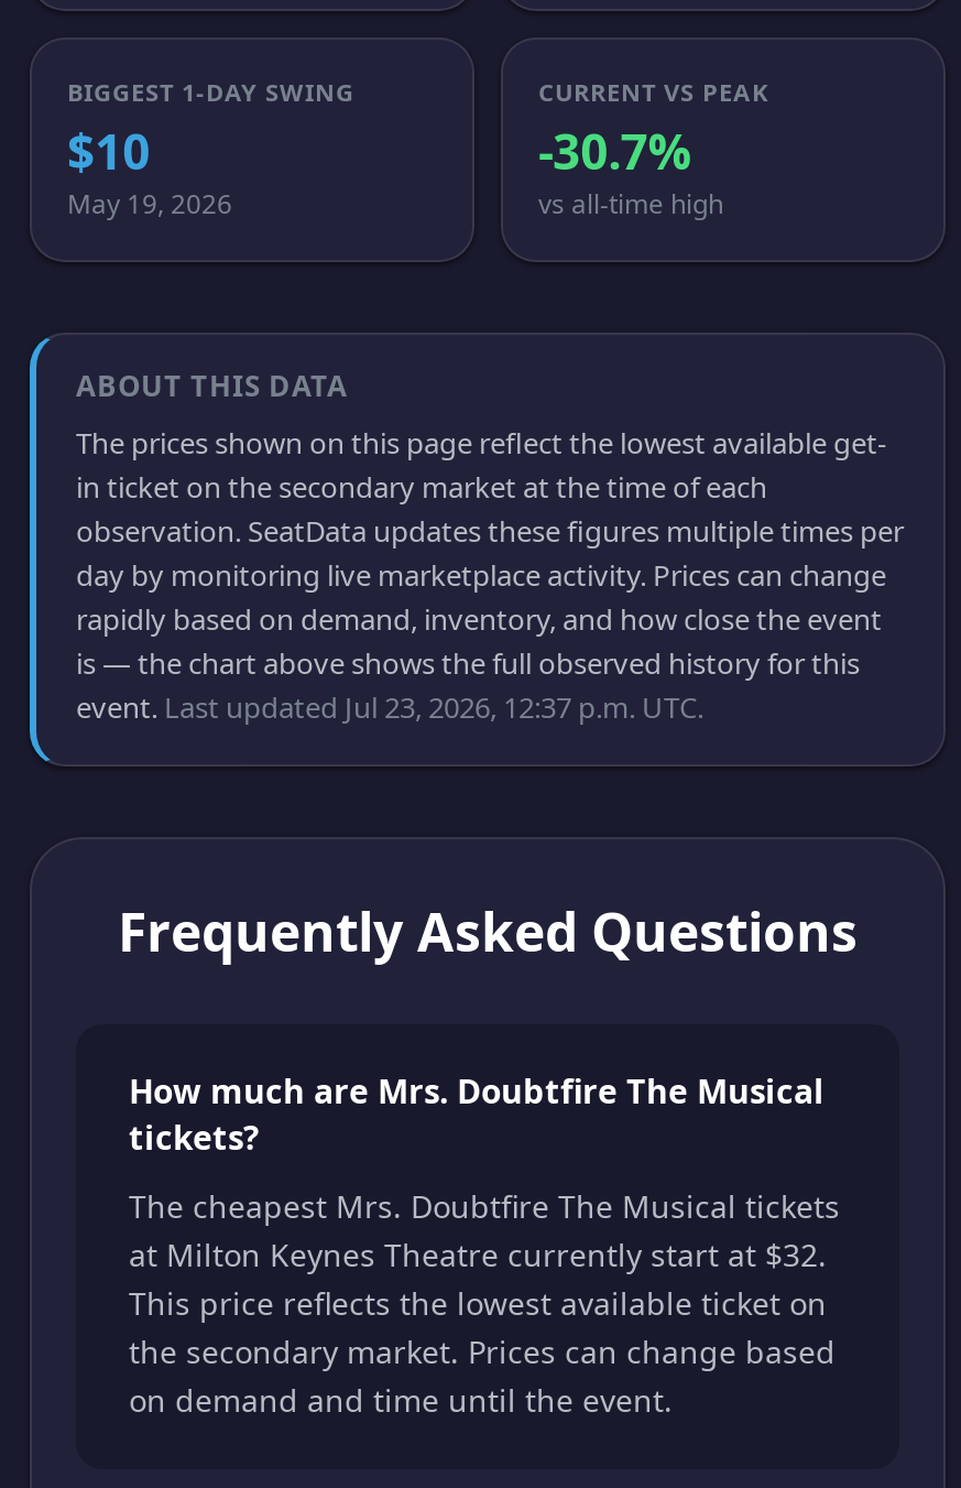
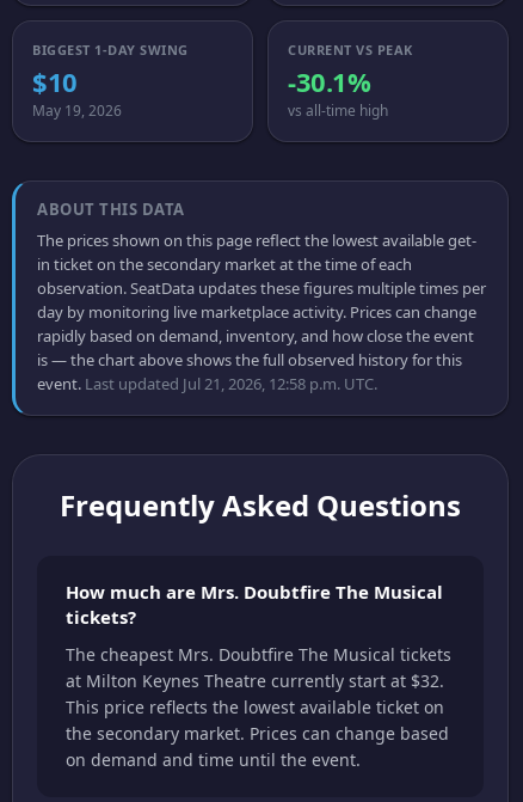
- -30.7%
+ -30.1%

- event. Last updated Jul 23, 2026, 12:37 p.m. UTC.
+ event. Last updated Jul 21, 2026, 12:58 p.m. UTC.
